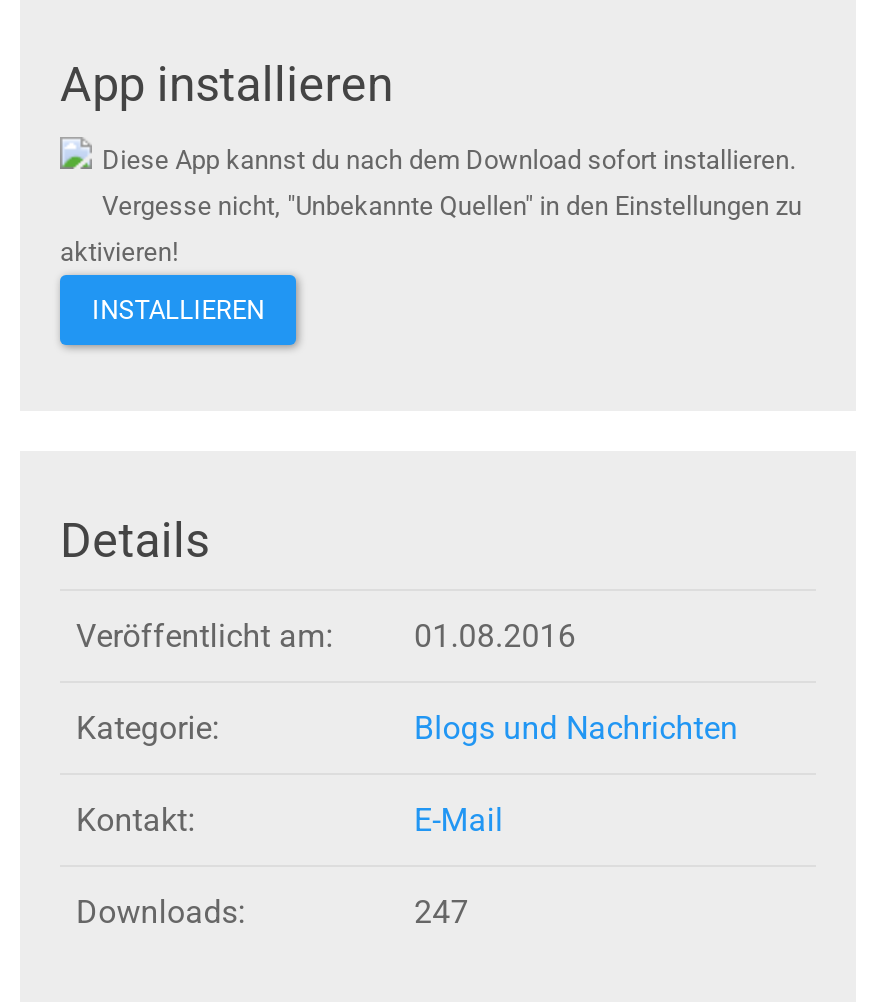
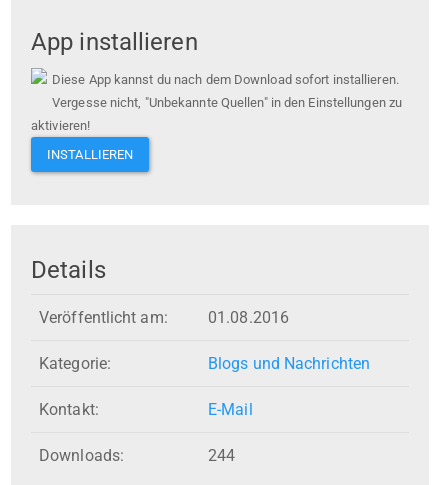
- 247
+ 244
